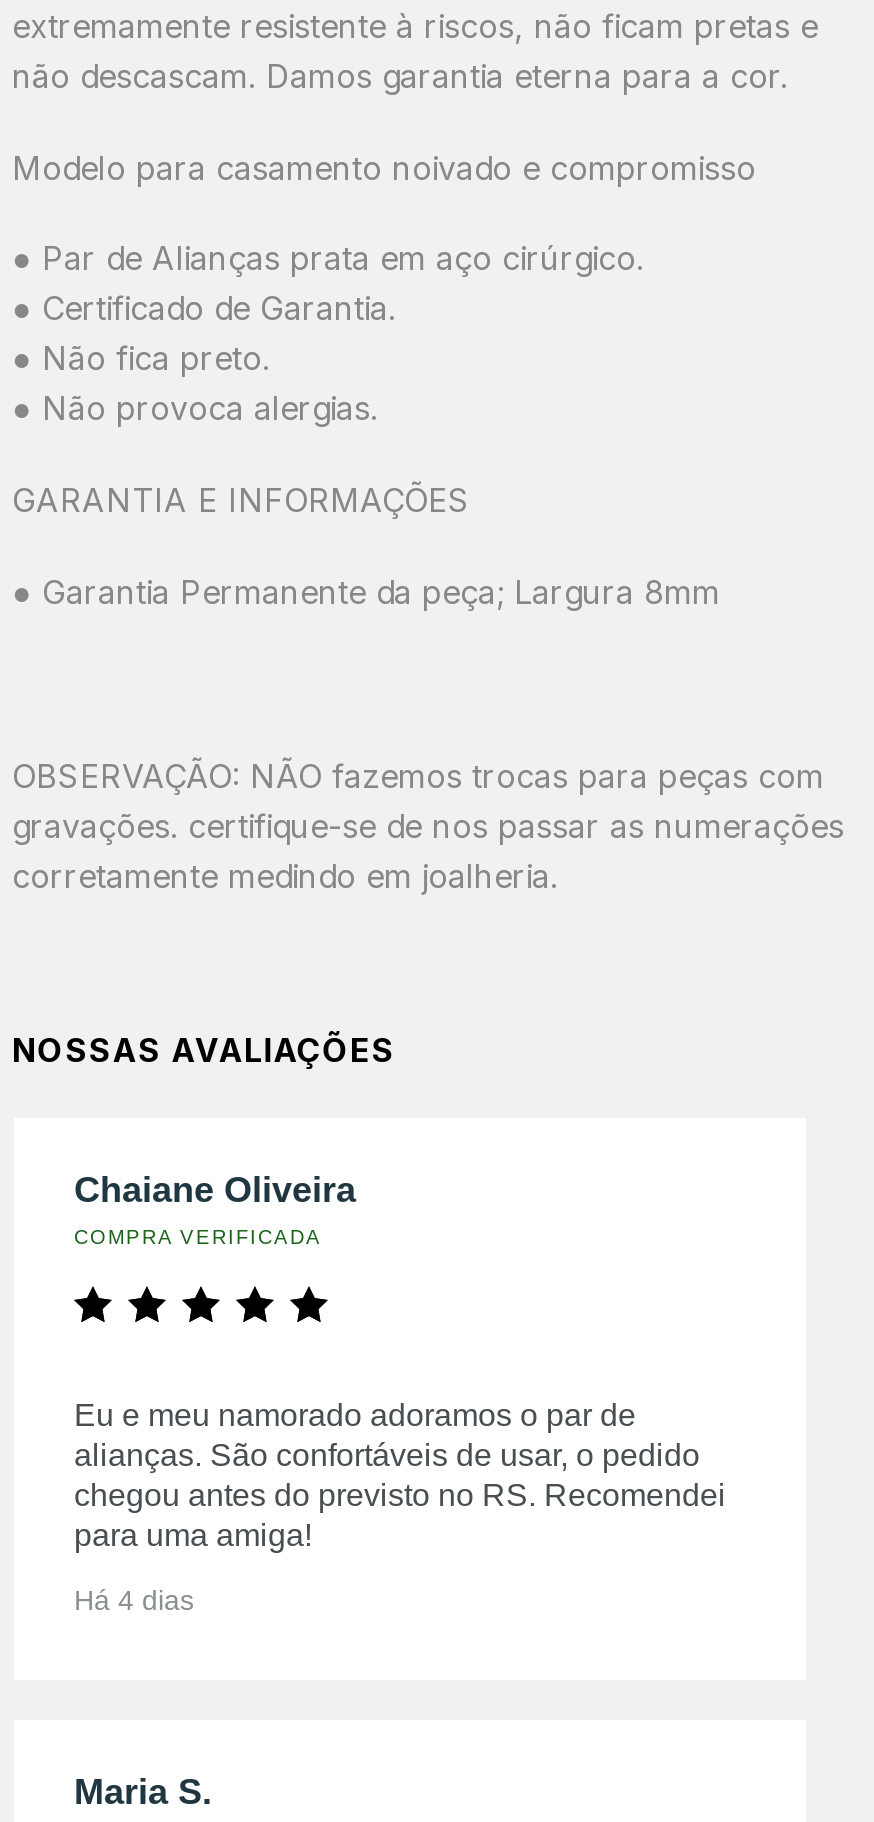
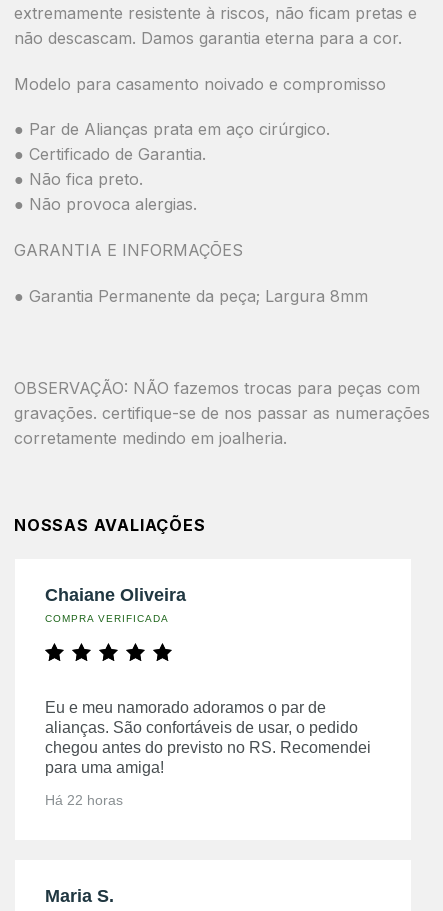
- Há 4 dias
+ Há 22 horas
